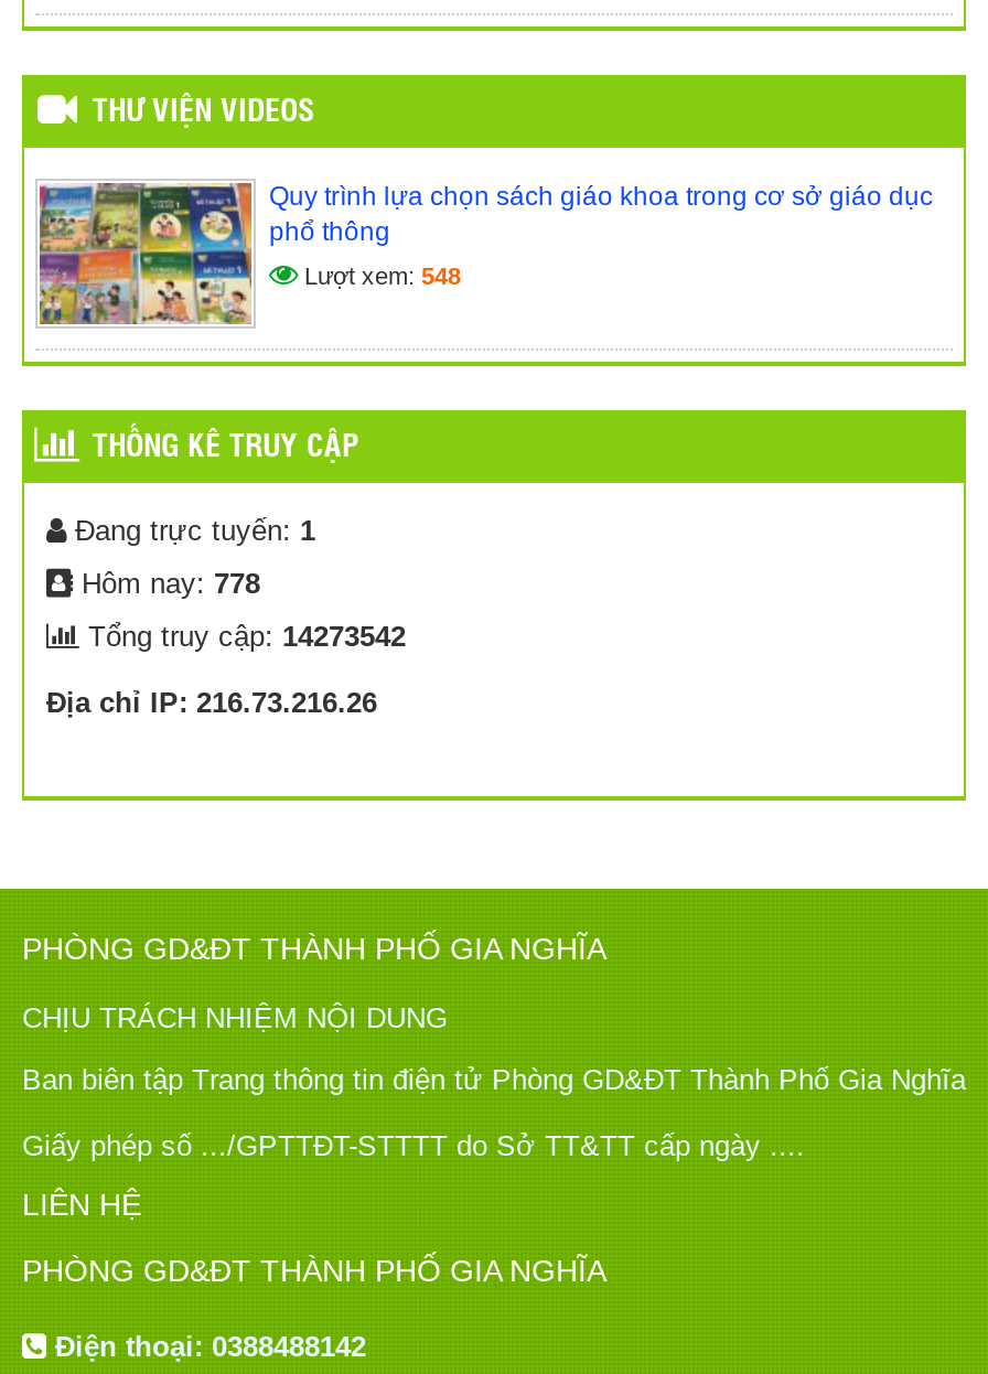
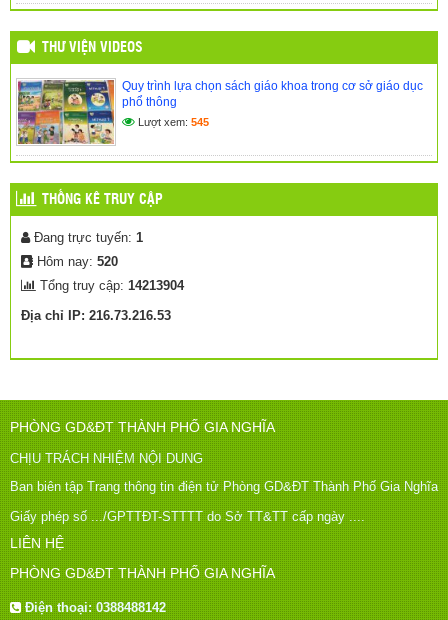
- Lượt xem: 548
+ Lượt xem: 545

- Hôm nay: 778
+ Hôm nay: 520

- Tổng truy cập: 14273542
+ Tổng truy cập: 14213904

- Địa chỉ IP: 216.73.216.26
+ Địa chỉ IP: 216.73.216.53
